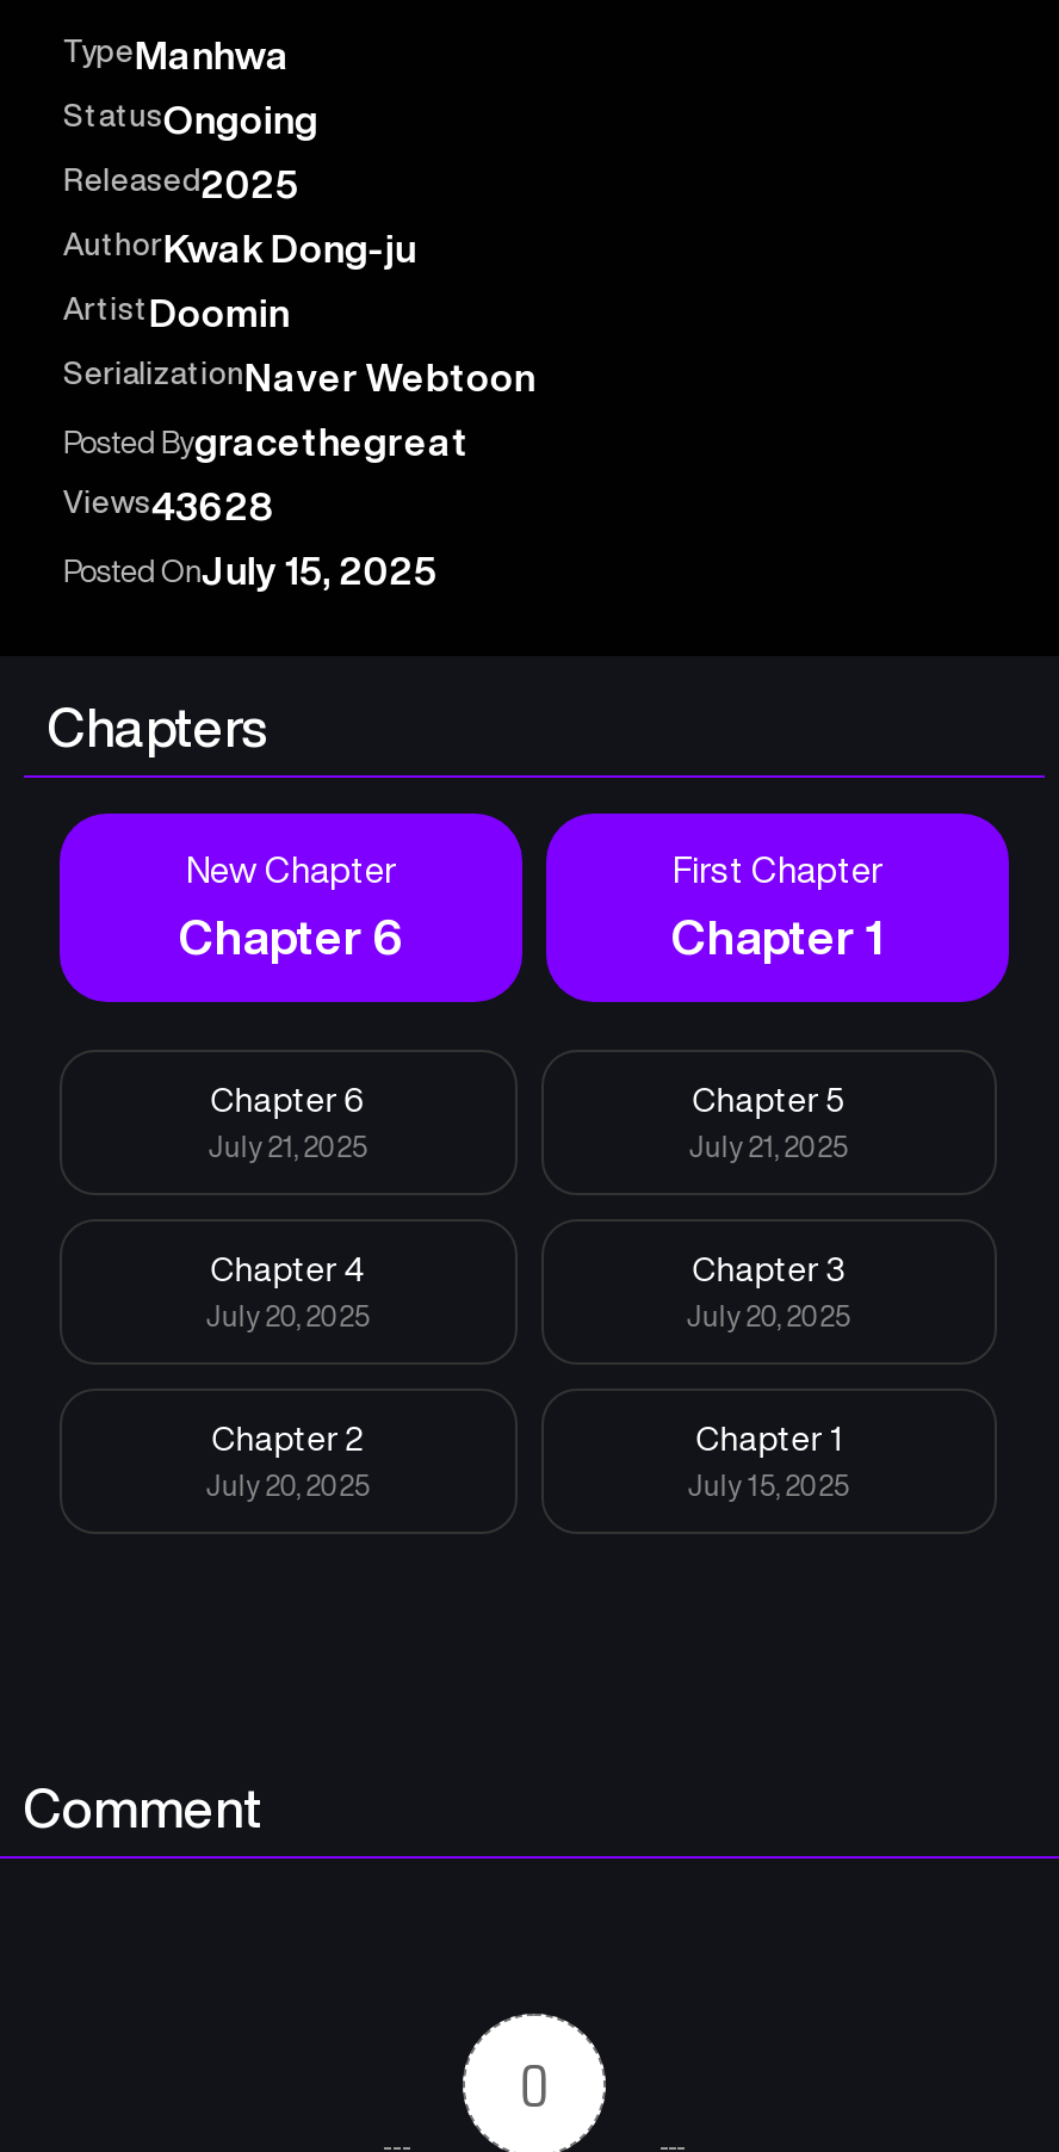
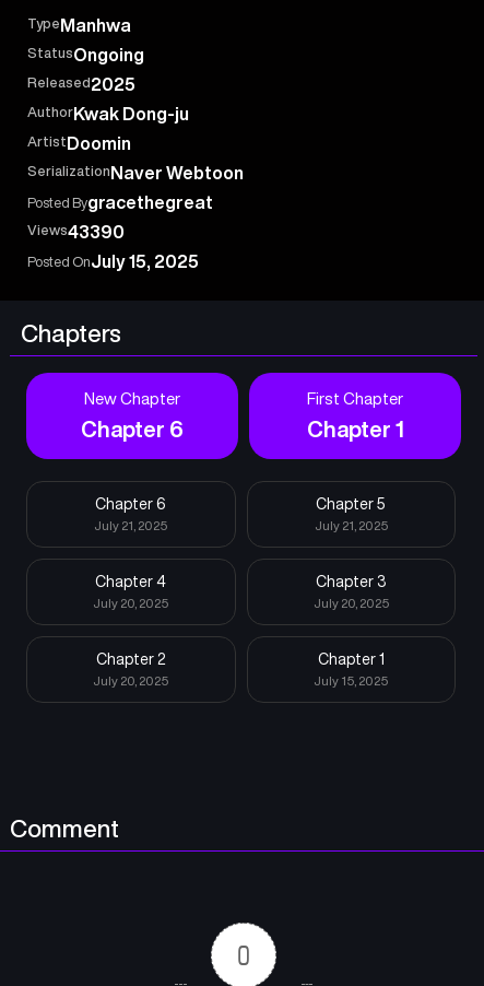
- Views43628
+ Views43390
